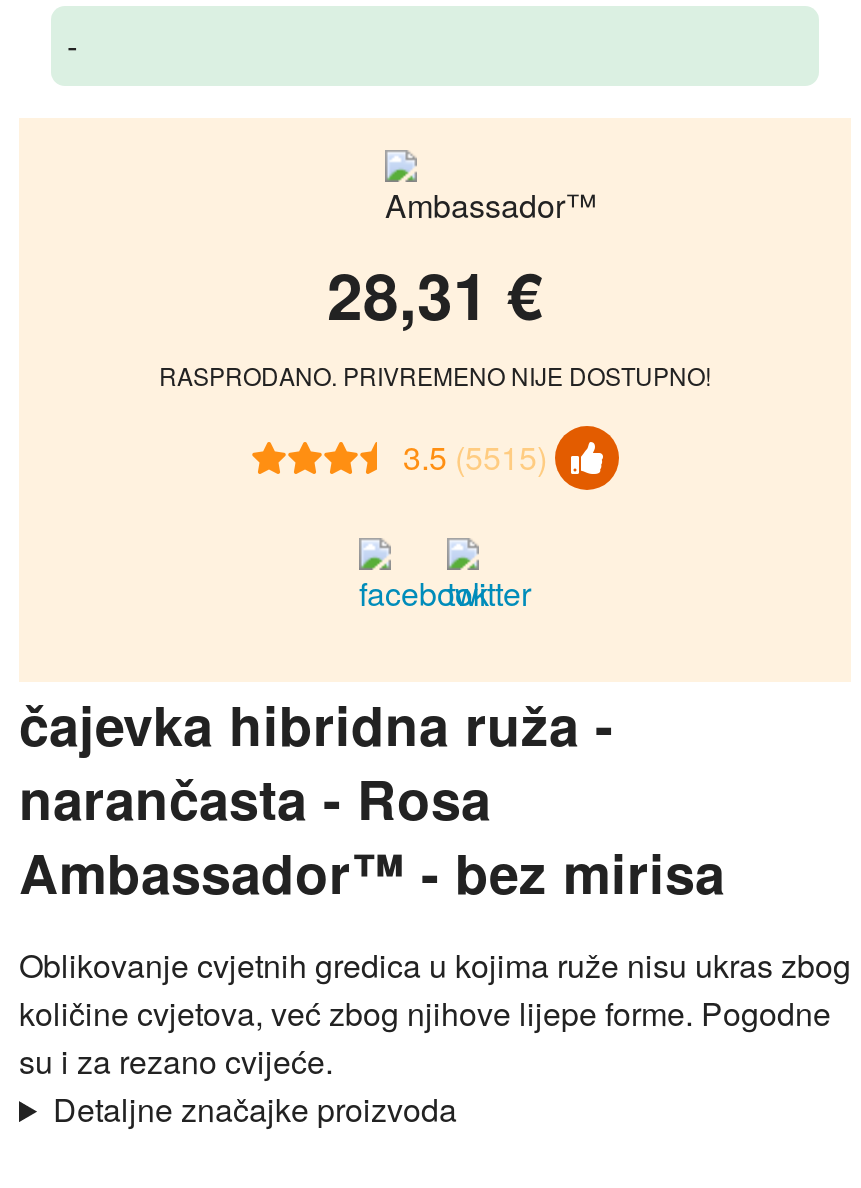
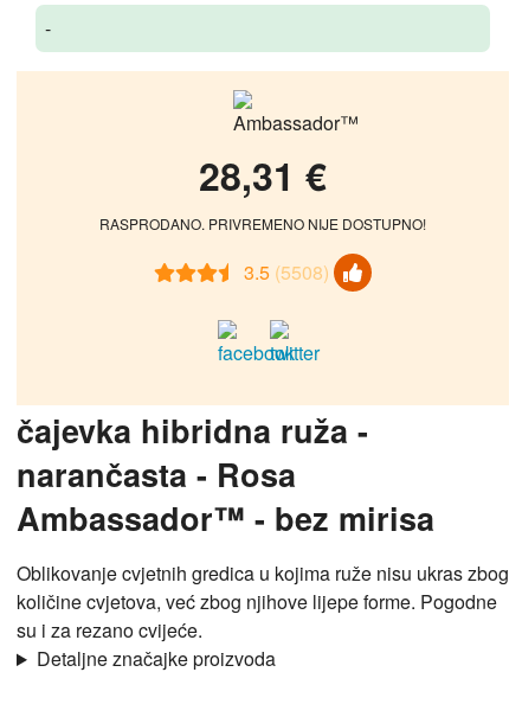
- 3.5 (5515)
+ 3.5 (5508)
